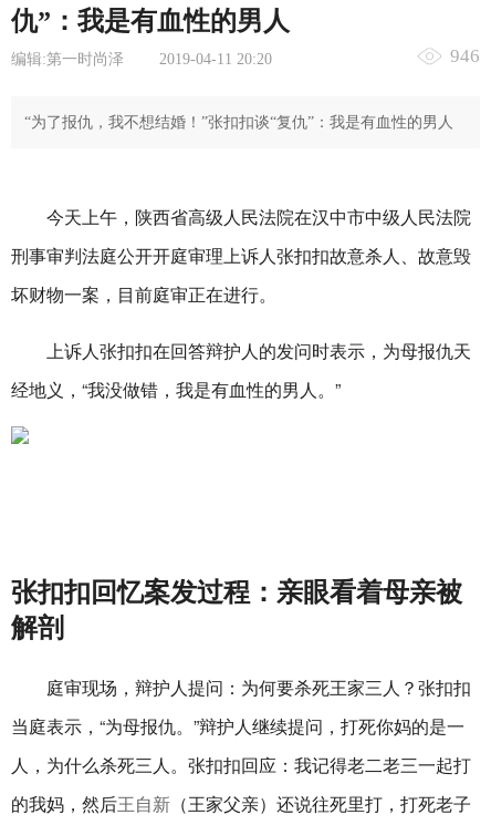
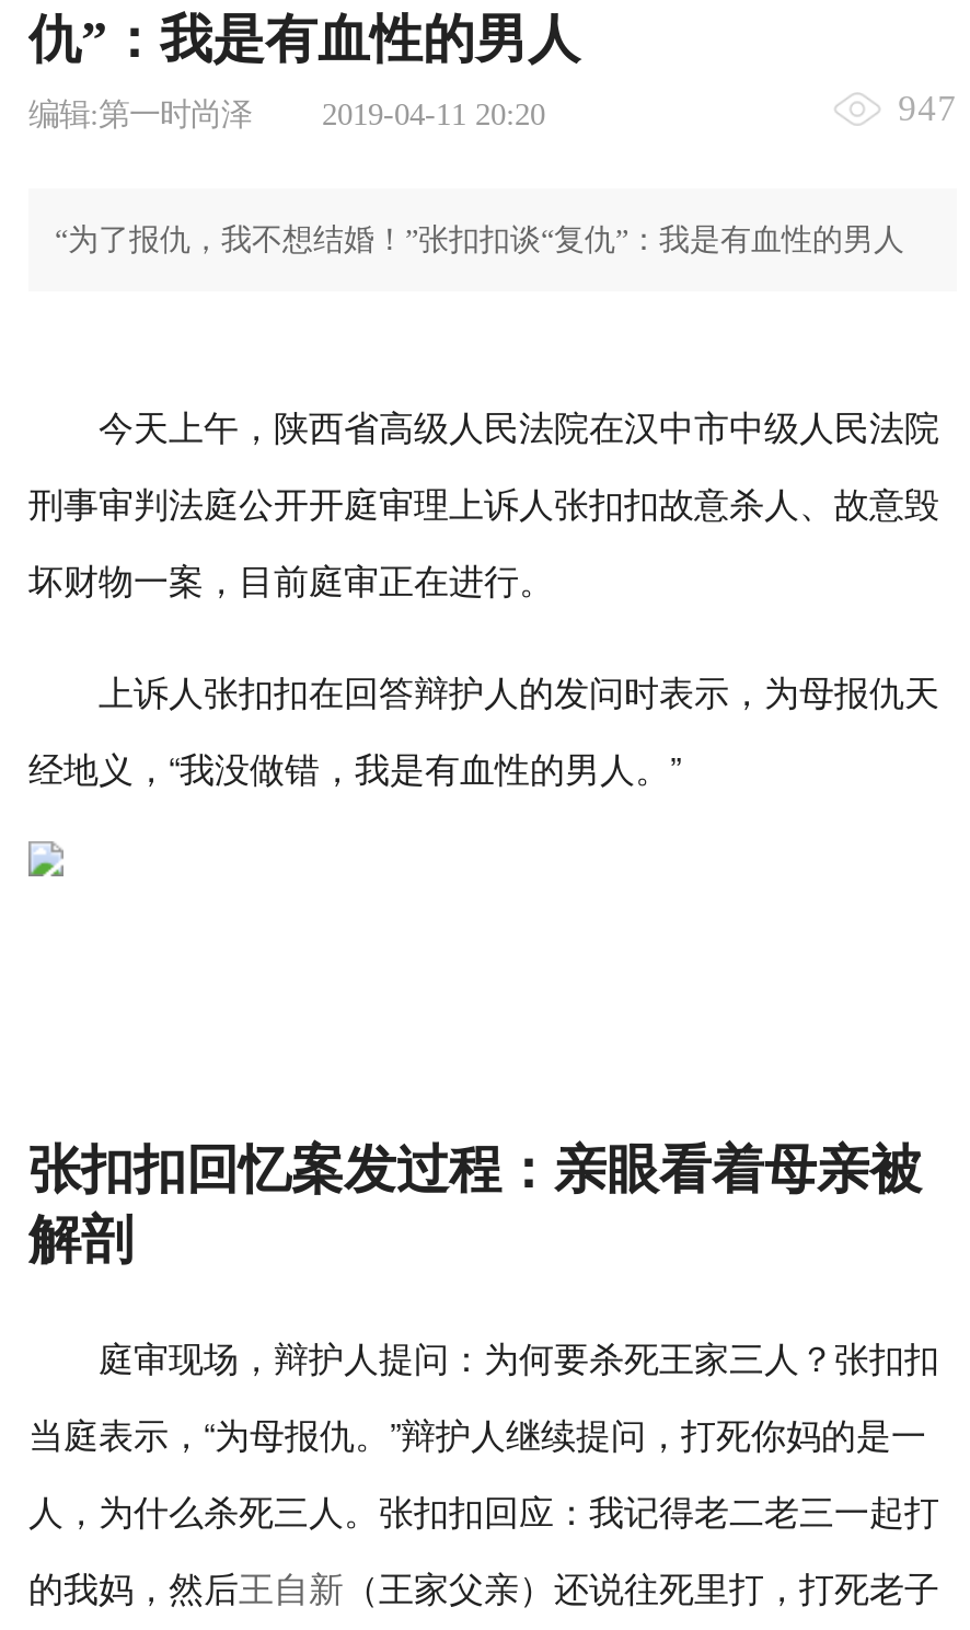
- 946
+ 947
